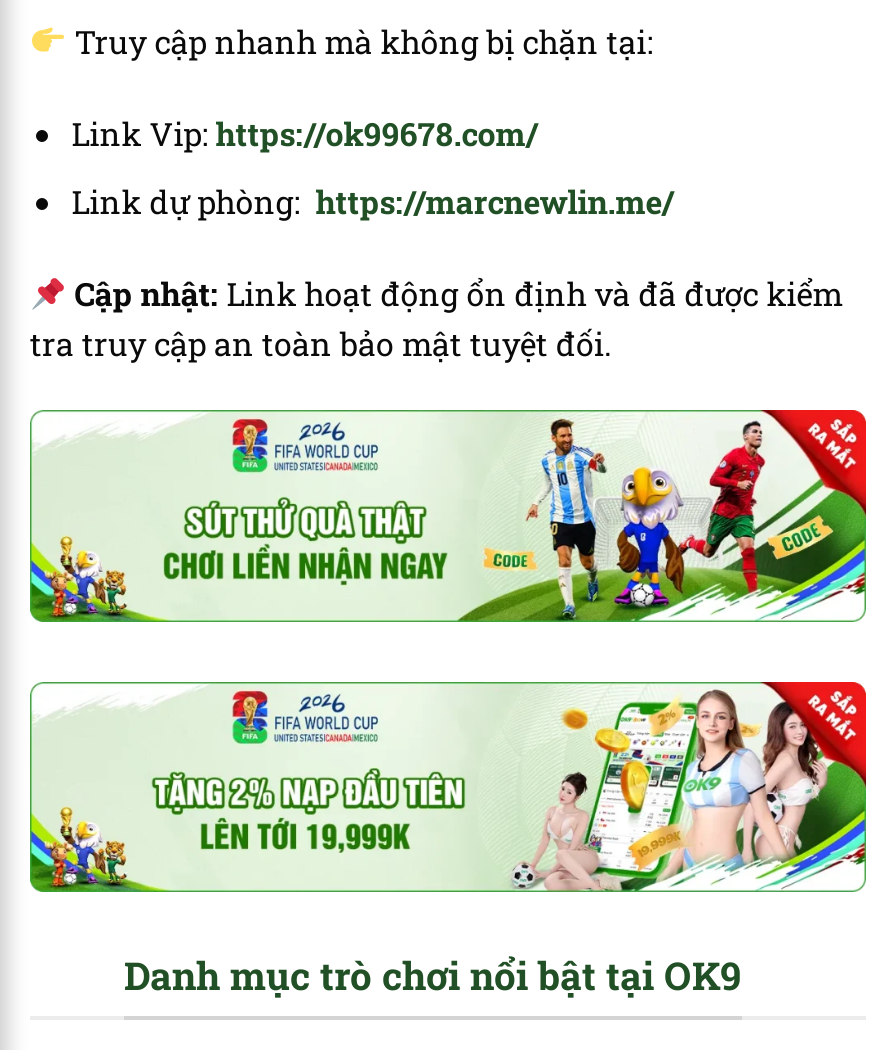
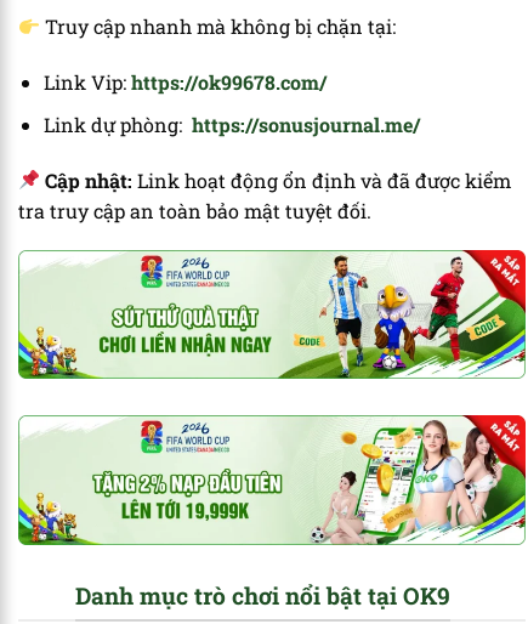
- Link dự phòng: https://marcnewlin.me/
+ Link dự phòng: https://sonusjournal.me/
